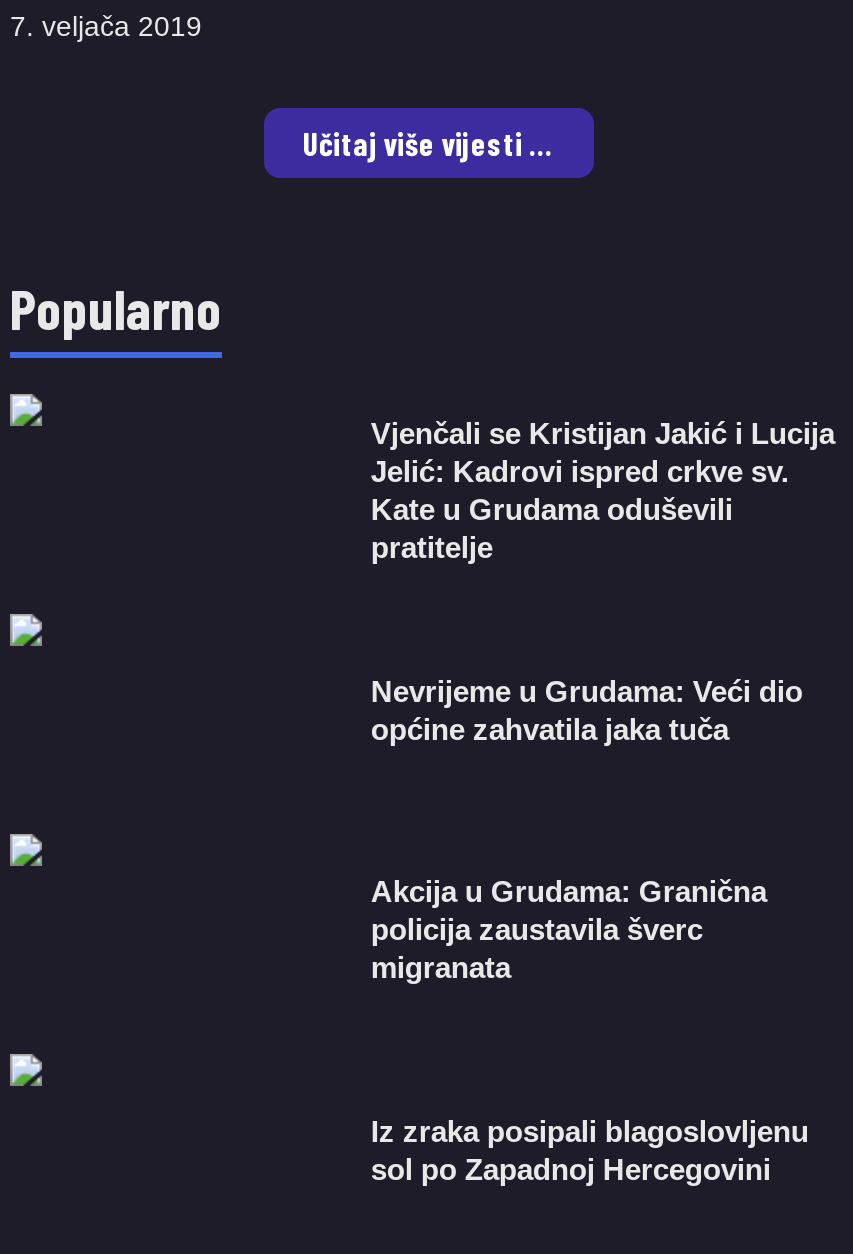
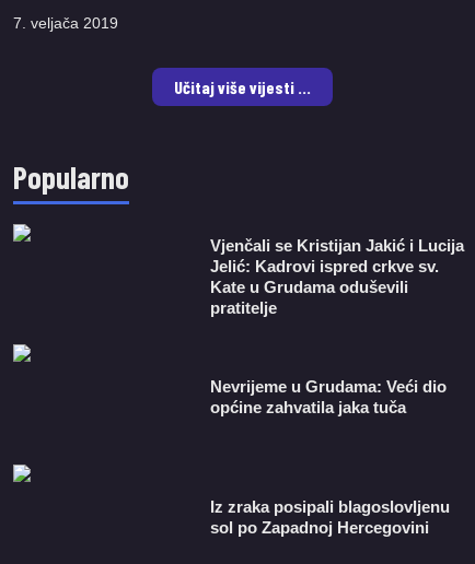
- Akcija u Grudama: Granična
- policija zaustavila šverc
- migranata
